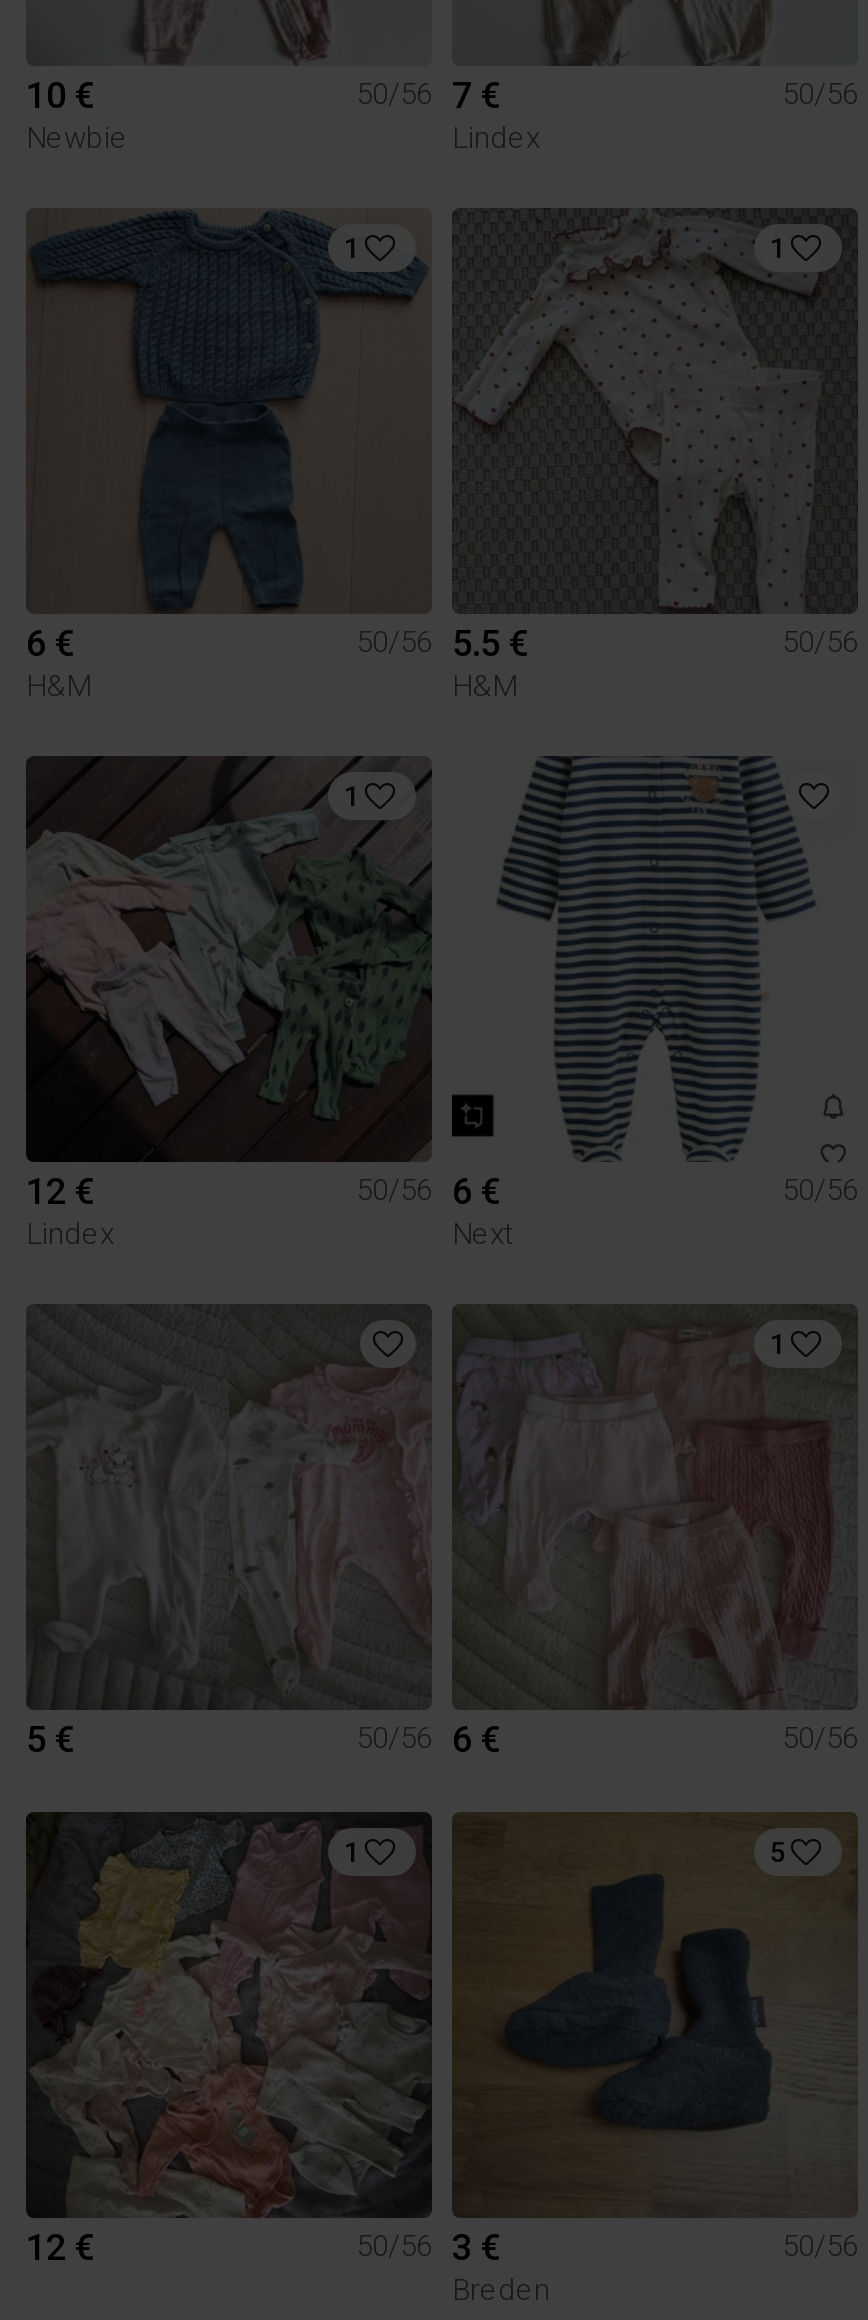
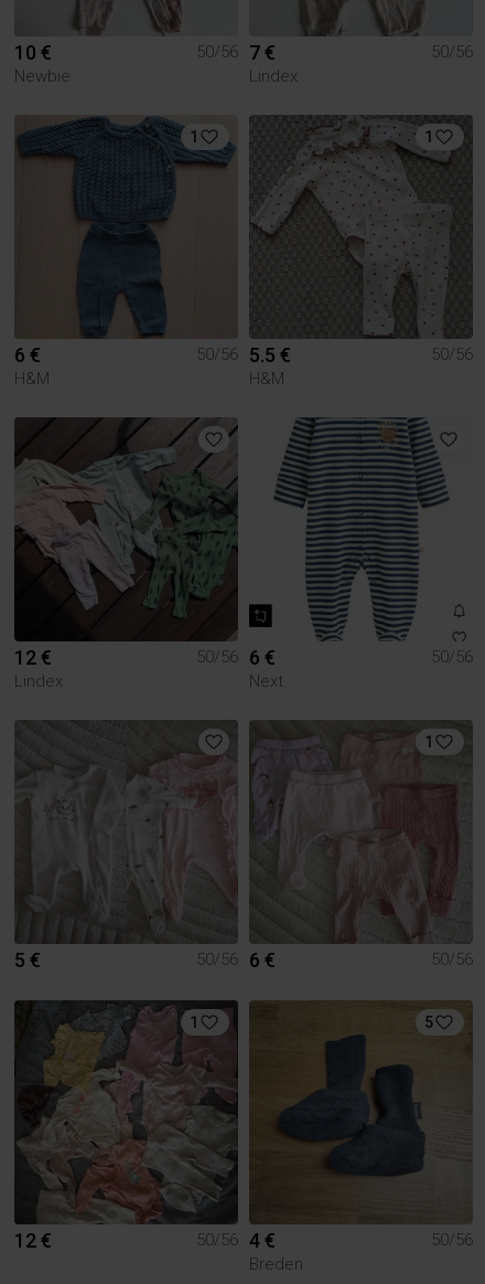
- 1

- 3 €
+ 4 €
